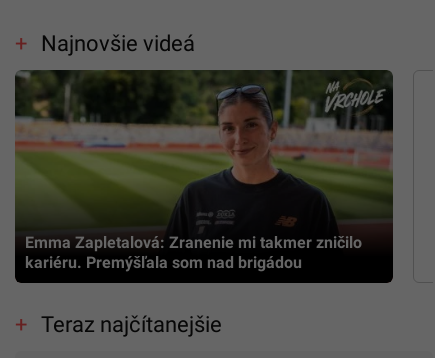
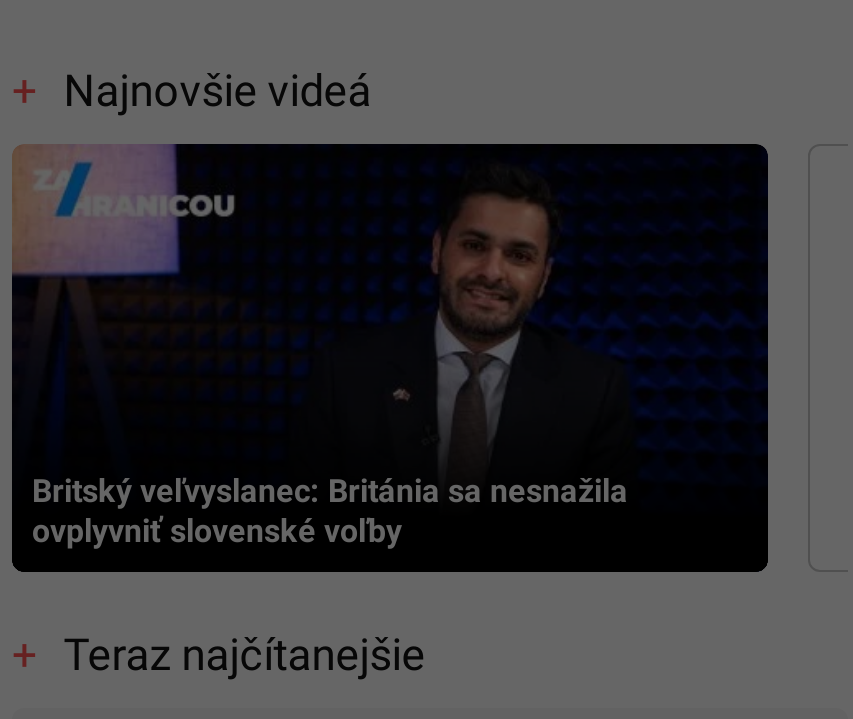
- [image]
- Emma Zapletalová: Zranenie mi takmer zničilo
- kariéru. Premýšľala som nad brigádou
+ [image]
+ Britský veľvyslanec: Británia sa nesnažila
+ ovplyvniť slovenské voľby
